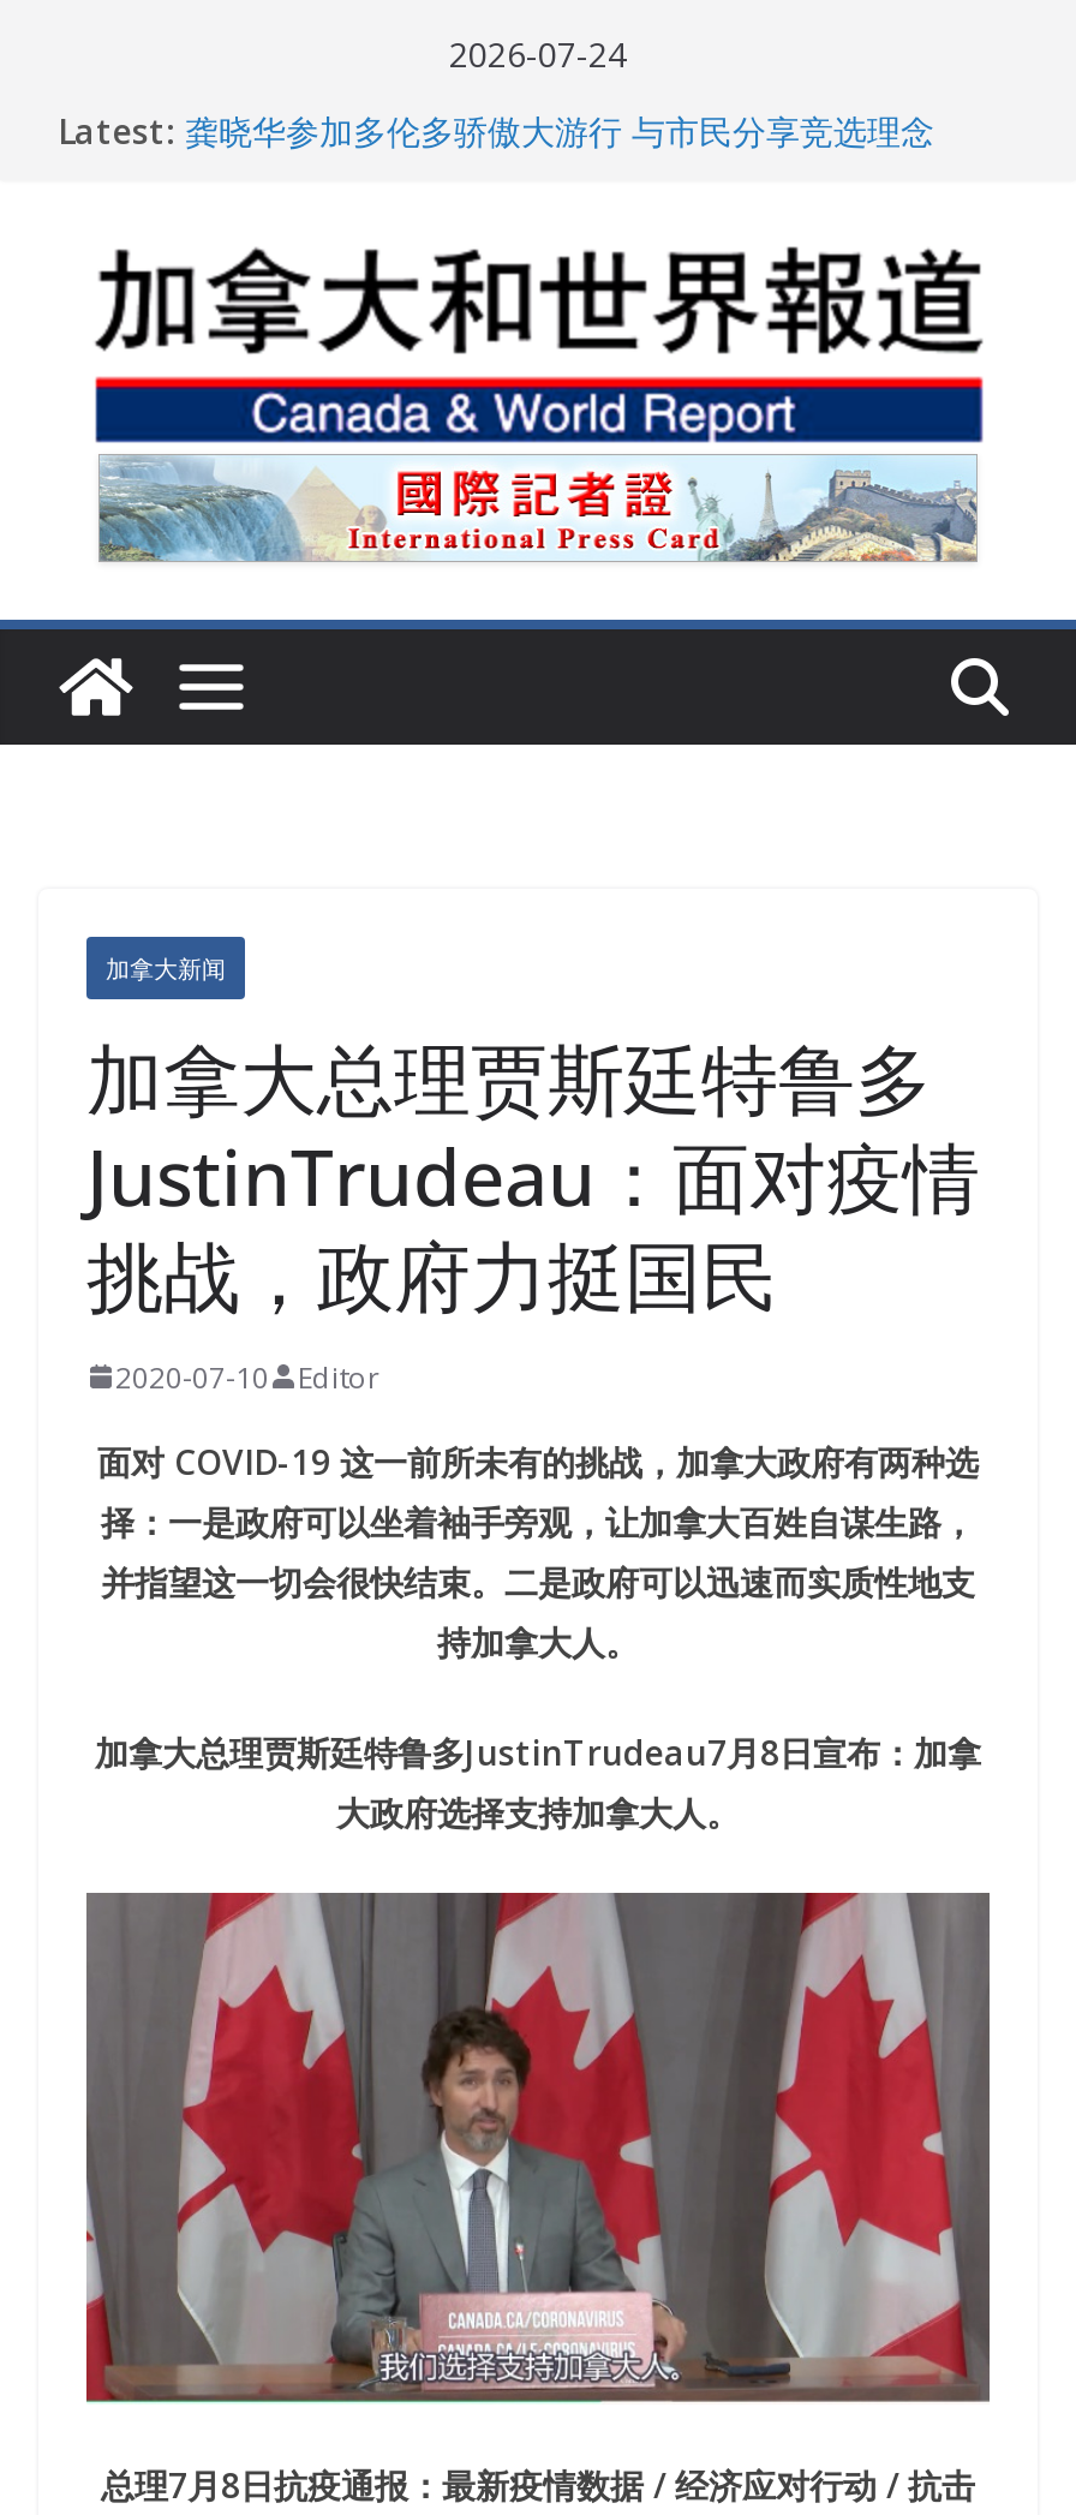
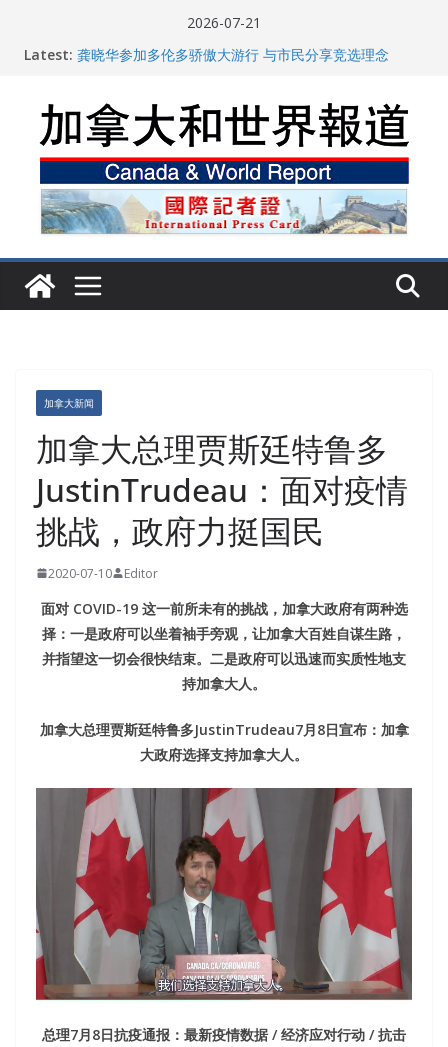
- 2026-07-24
+ 2026-07-21
